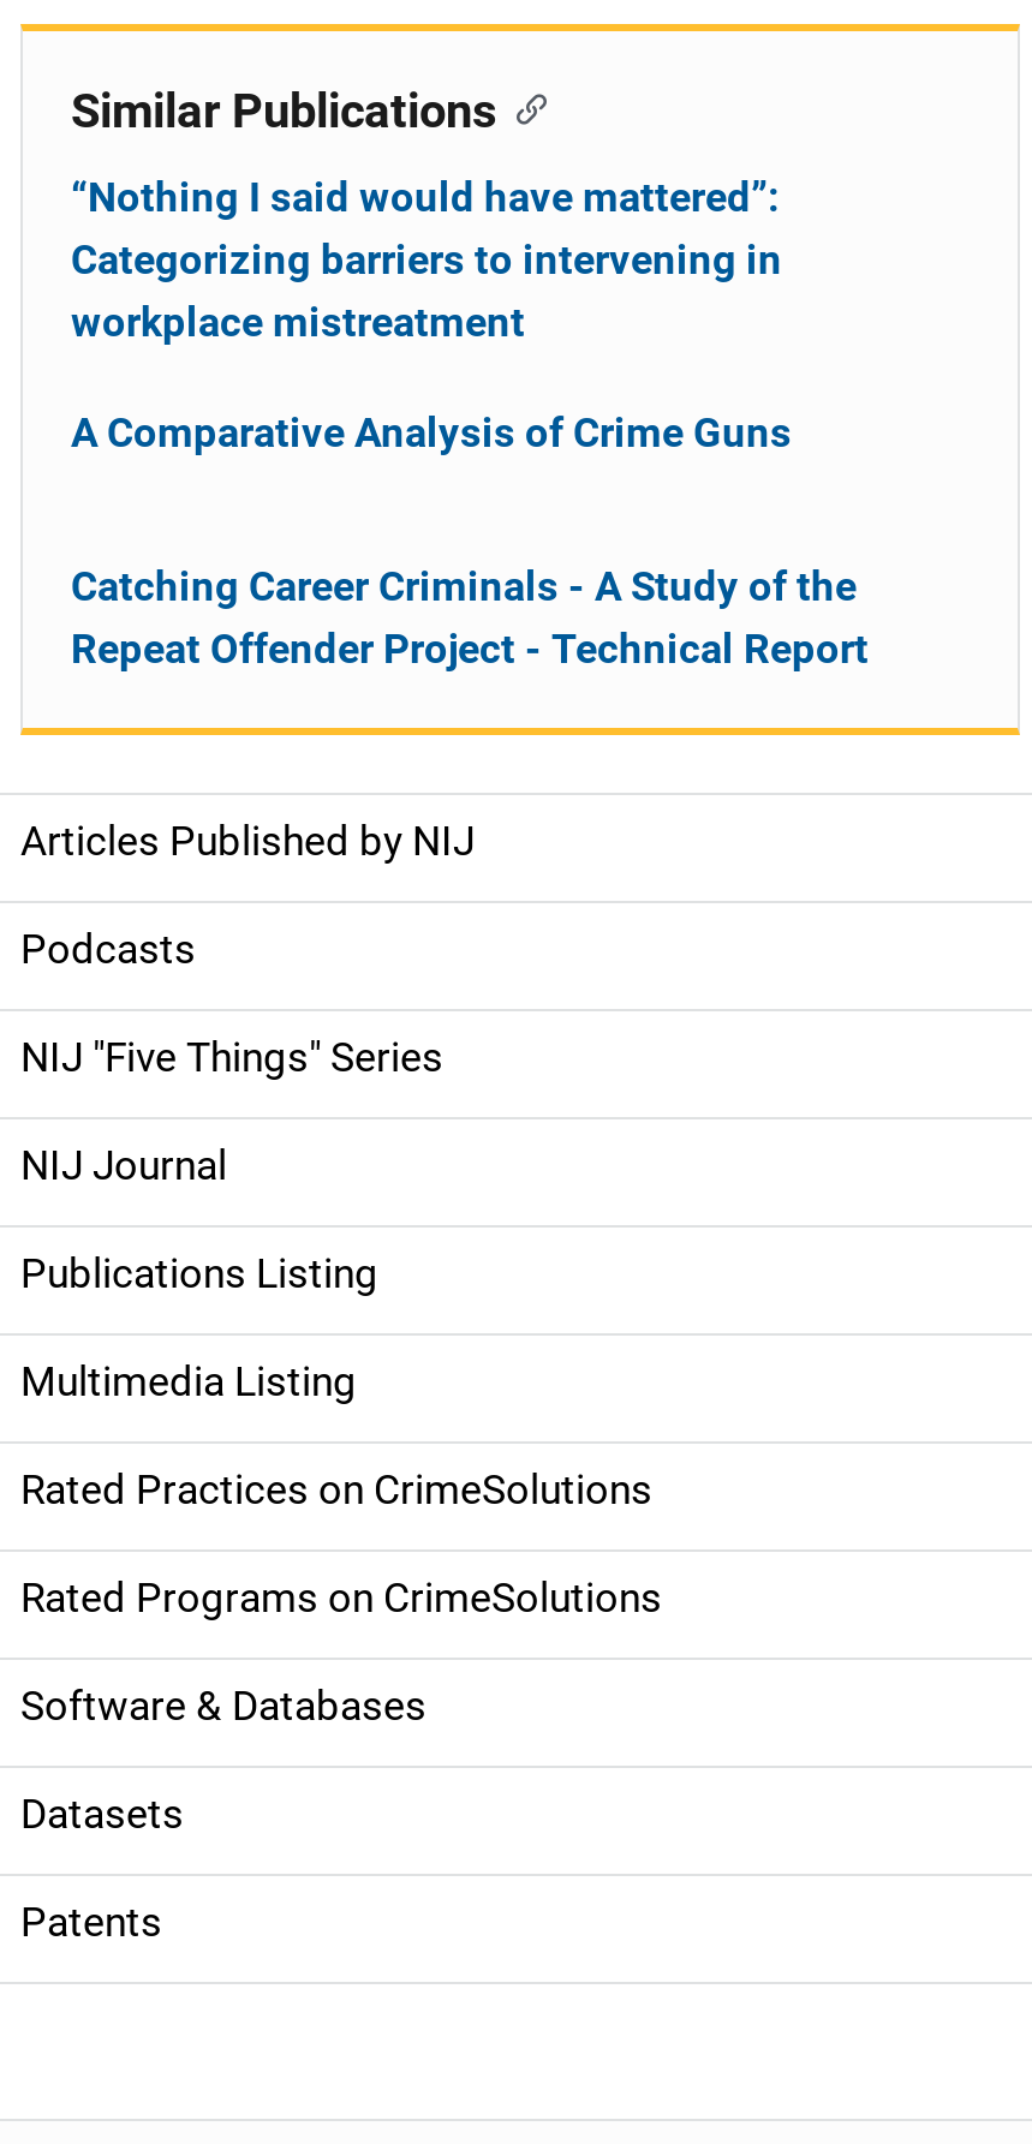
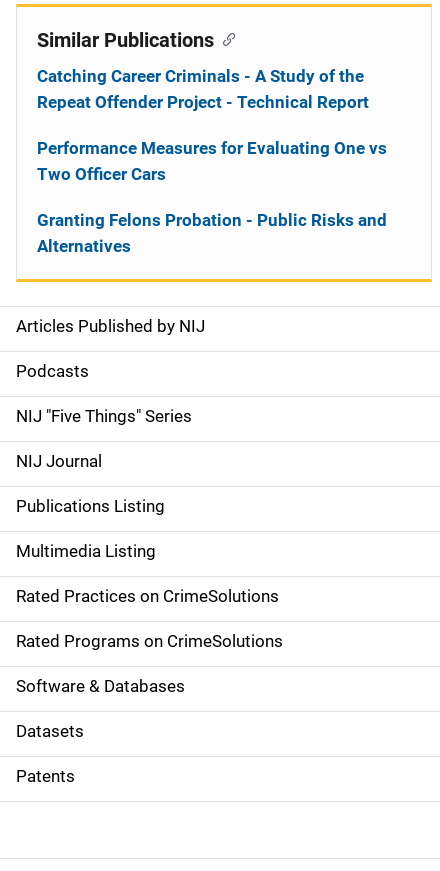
- “Nothing I said would have mattered”:
- Categorizing barriers to intervening in
- workplace mistreatment
- A Comparative Analysis of Crime Guns

moved up: Catching Career Criminals - A Study of the | Repeat Offender Project - Technical Report

+ Performance Measures for Evaluating One vs
+ Two Officer Cars
+ Granting Felons Probation - Public Risks and
+ Alternatives
